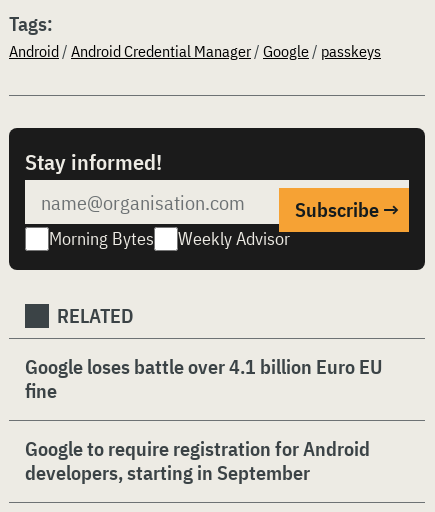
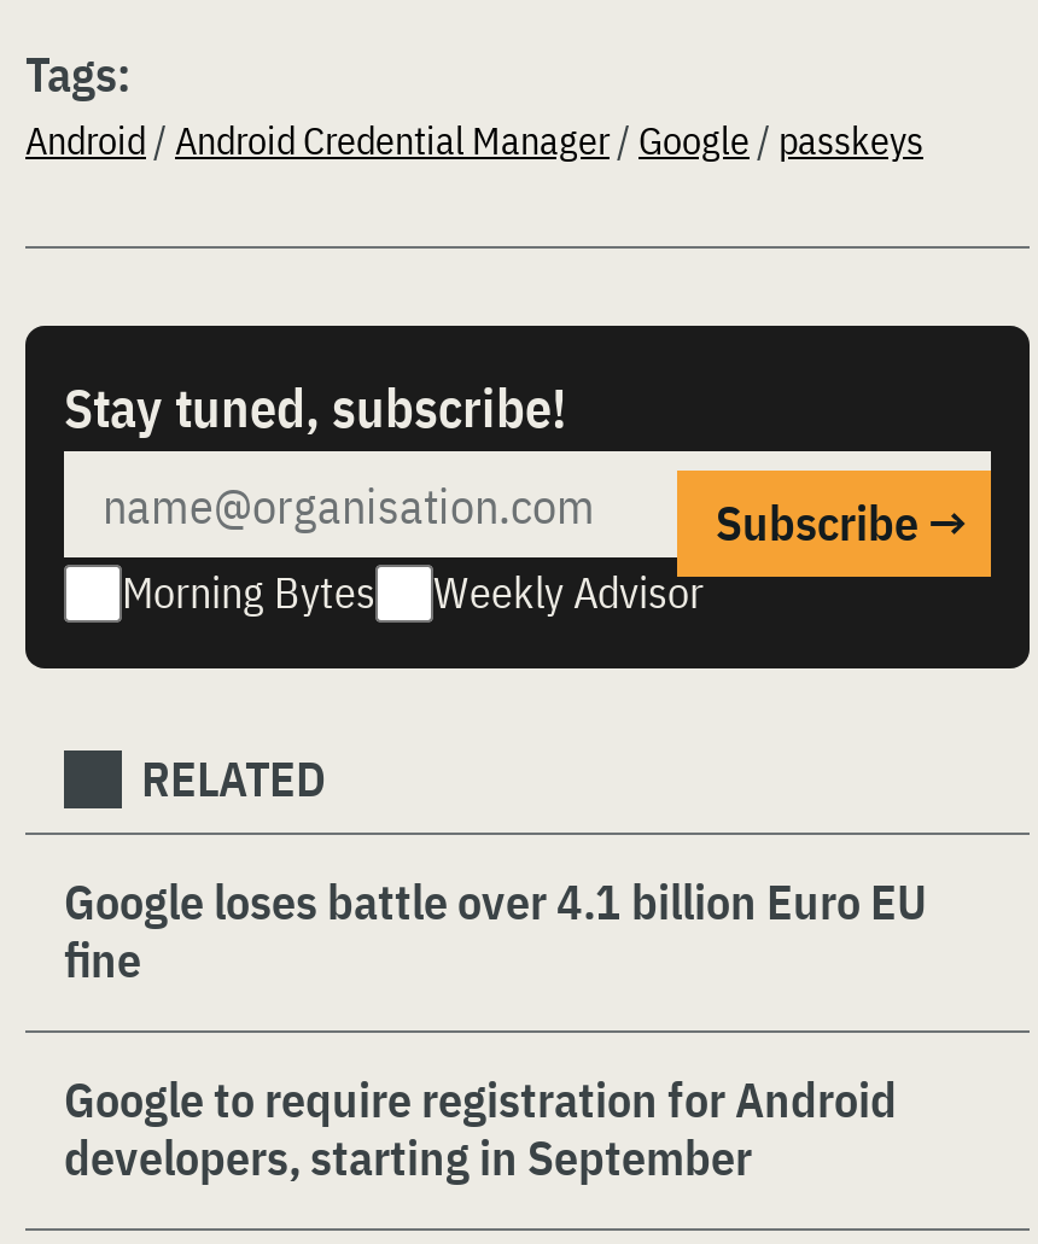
- Stay informed!
+ Stay tuned, subscribe!
